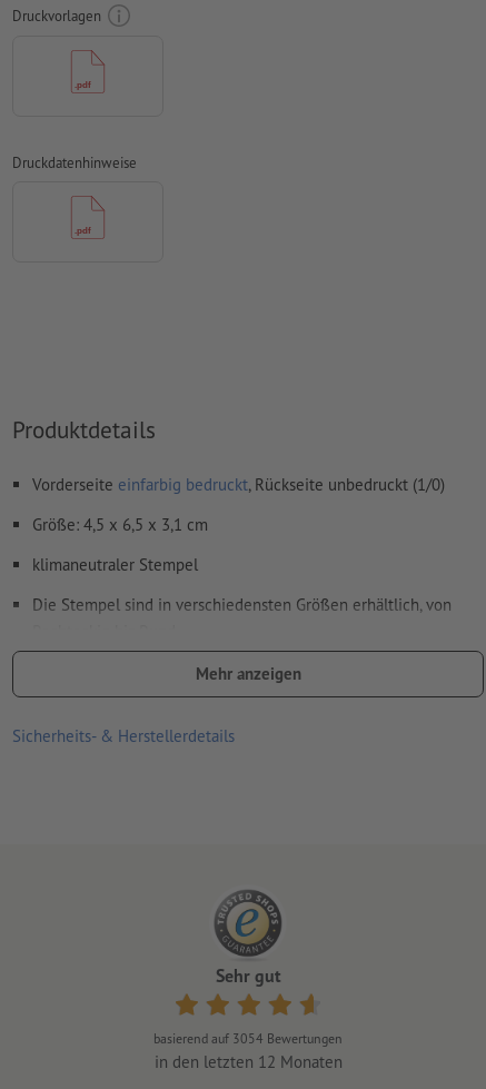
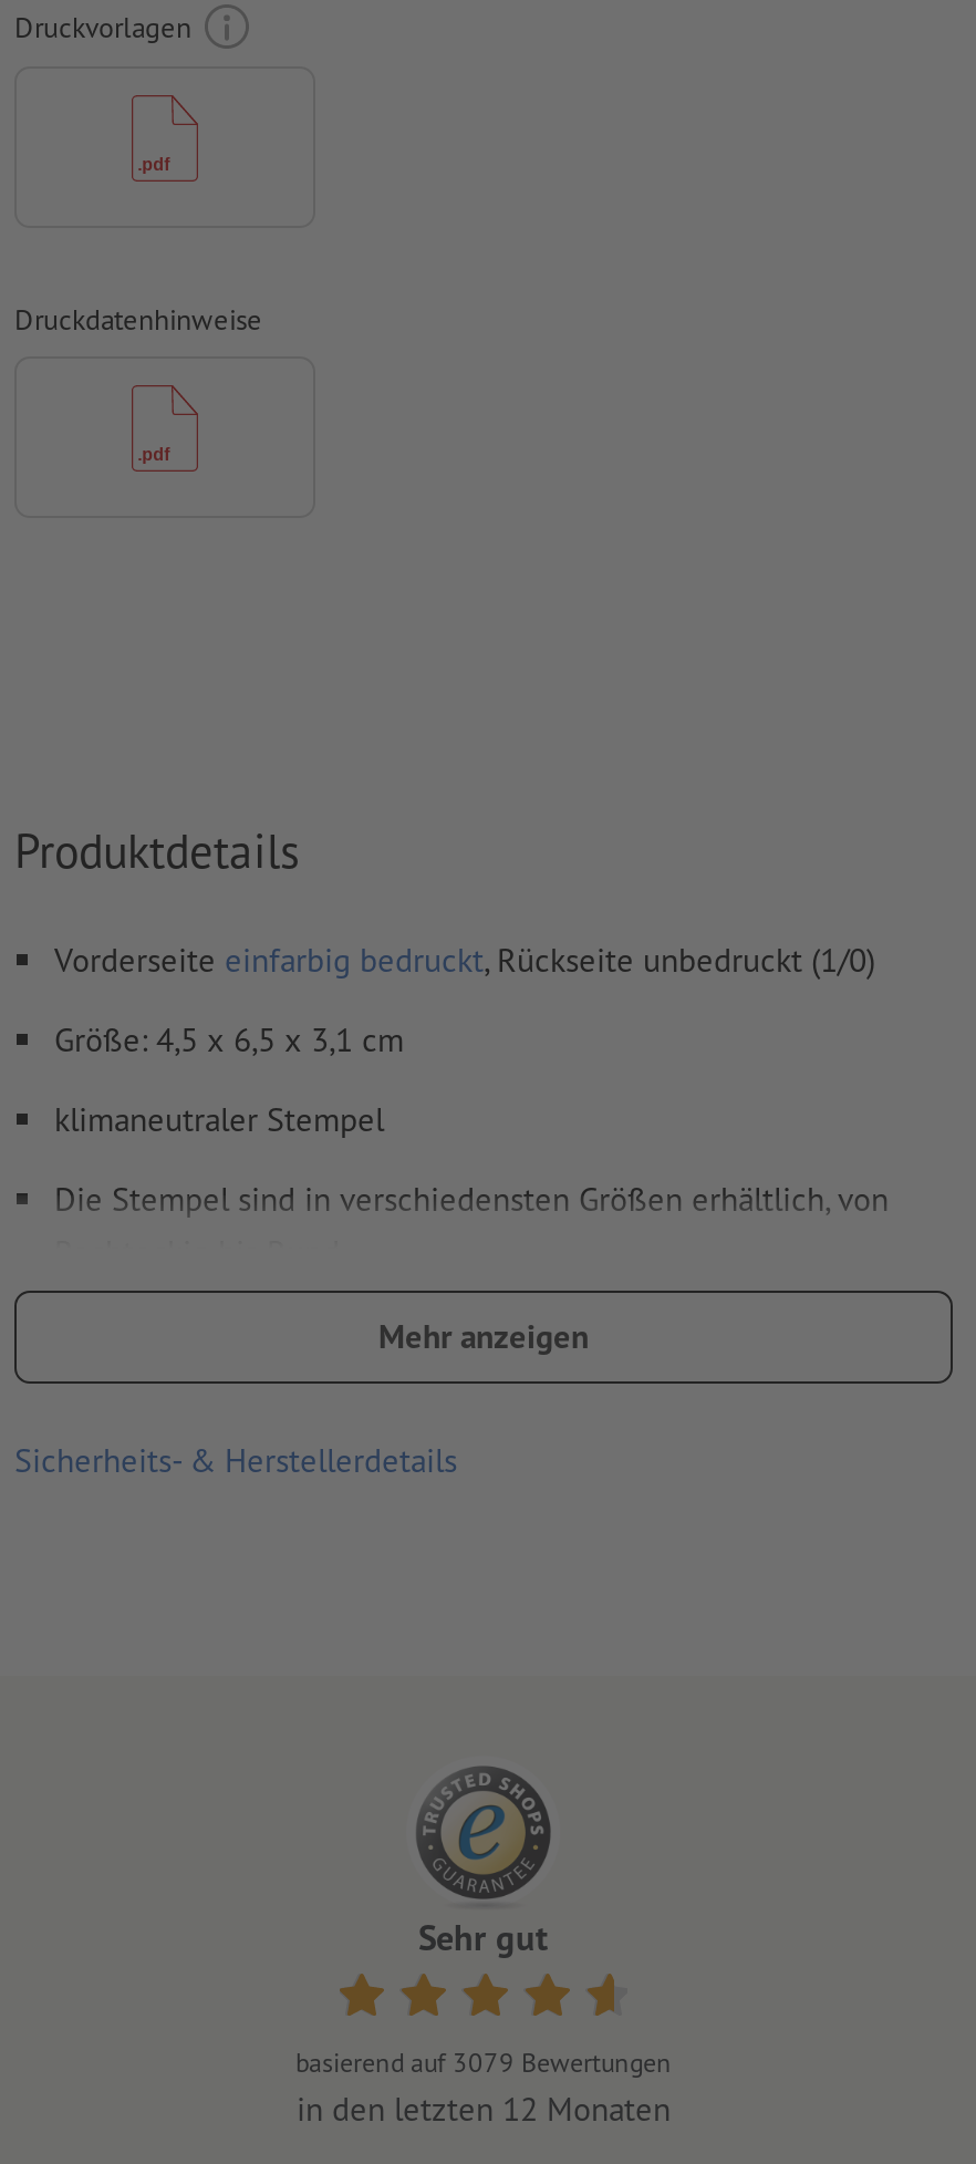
- basierend auf 3054 Bewertungen
+ basierend auf 3079 Bewertungen
